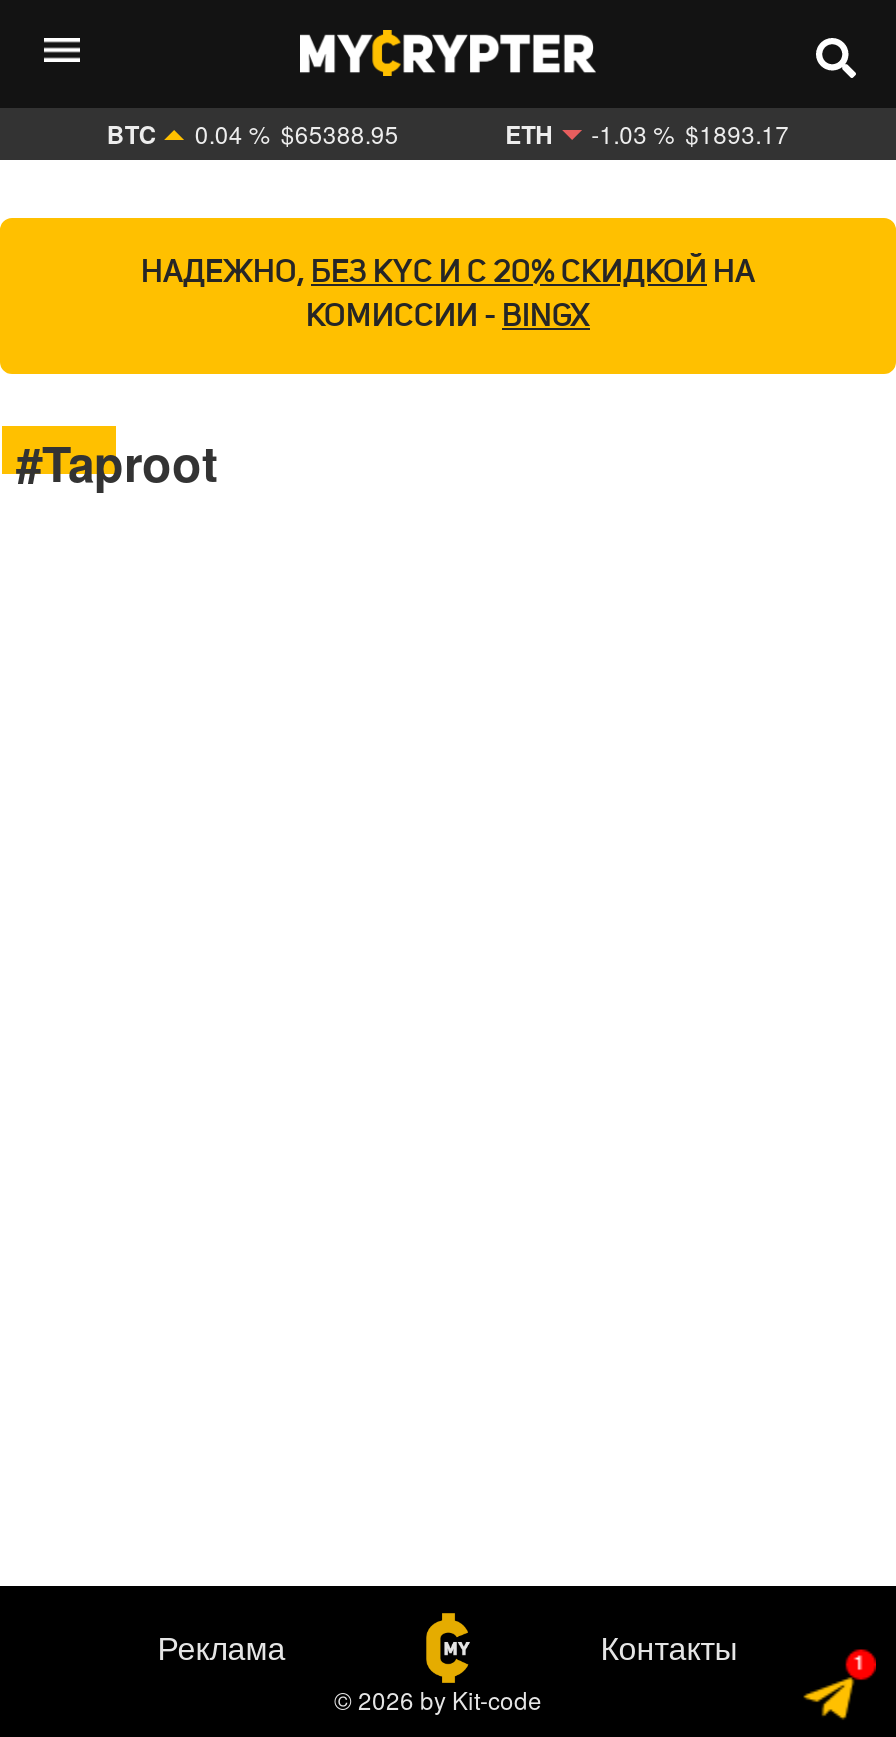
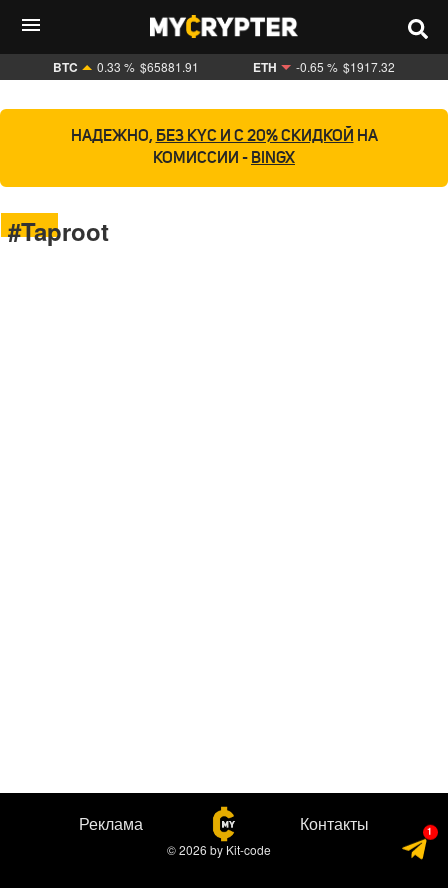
- BTC 0.04 % $65388.95
+ BTC 0.33 % $65881.91

- ETH -1.03 % $1893.17
+ ETH -0.65 % $1917.32
